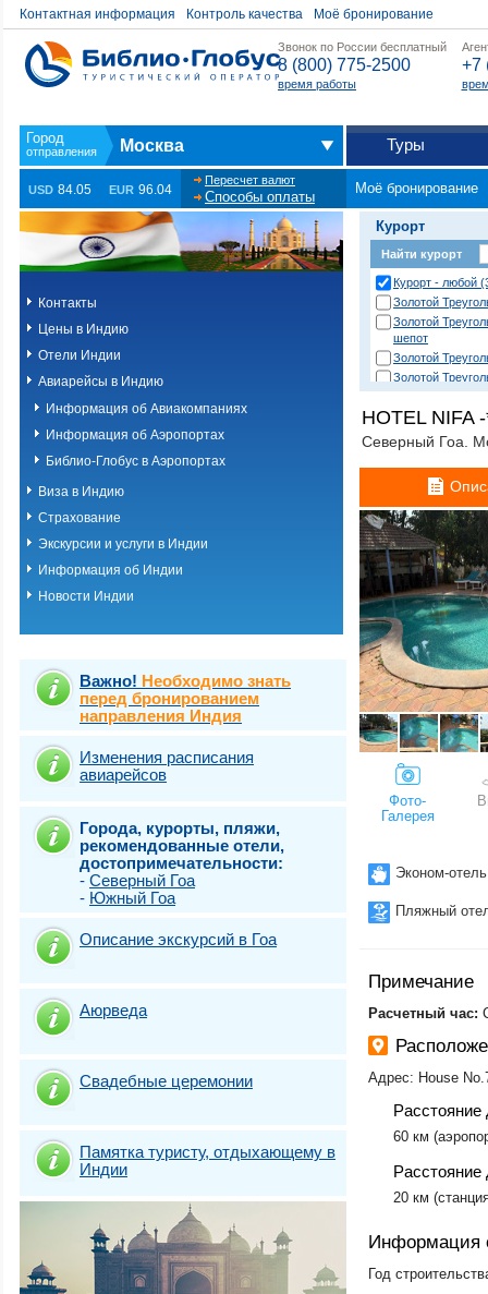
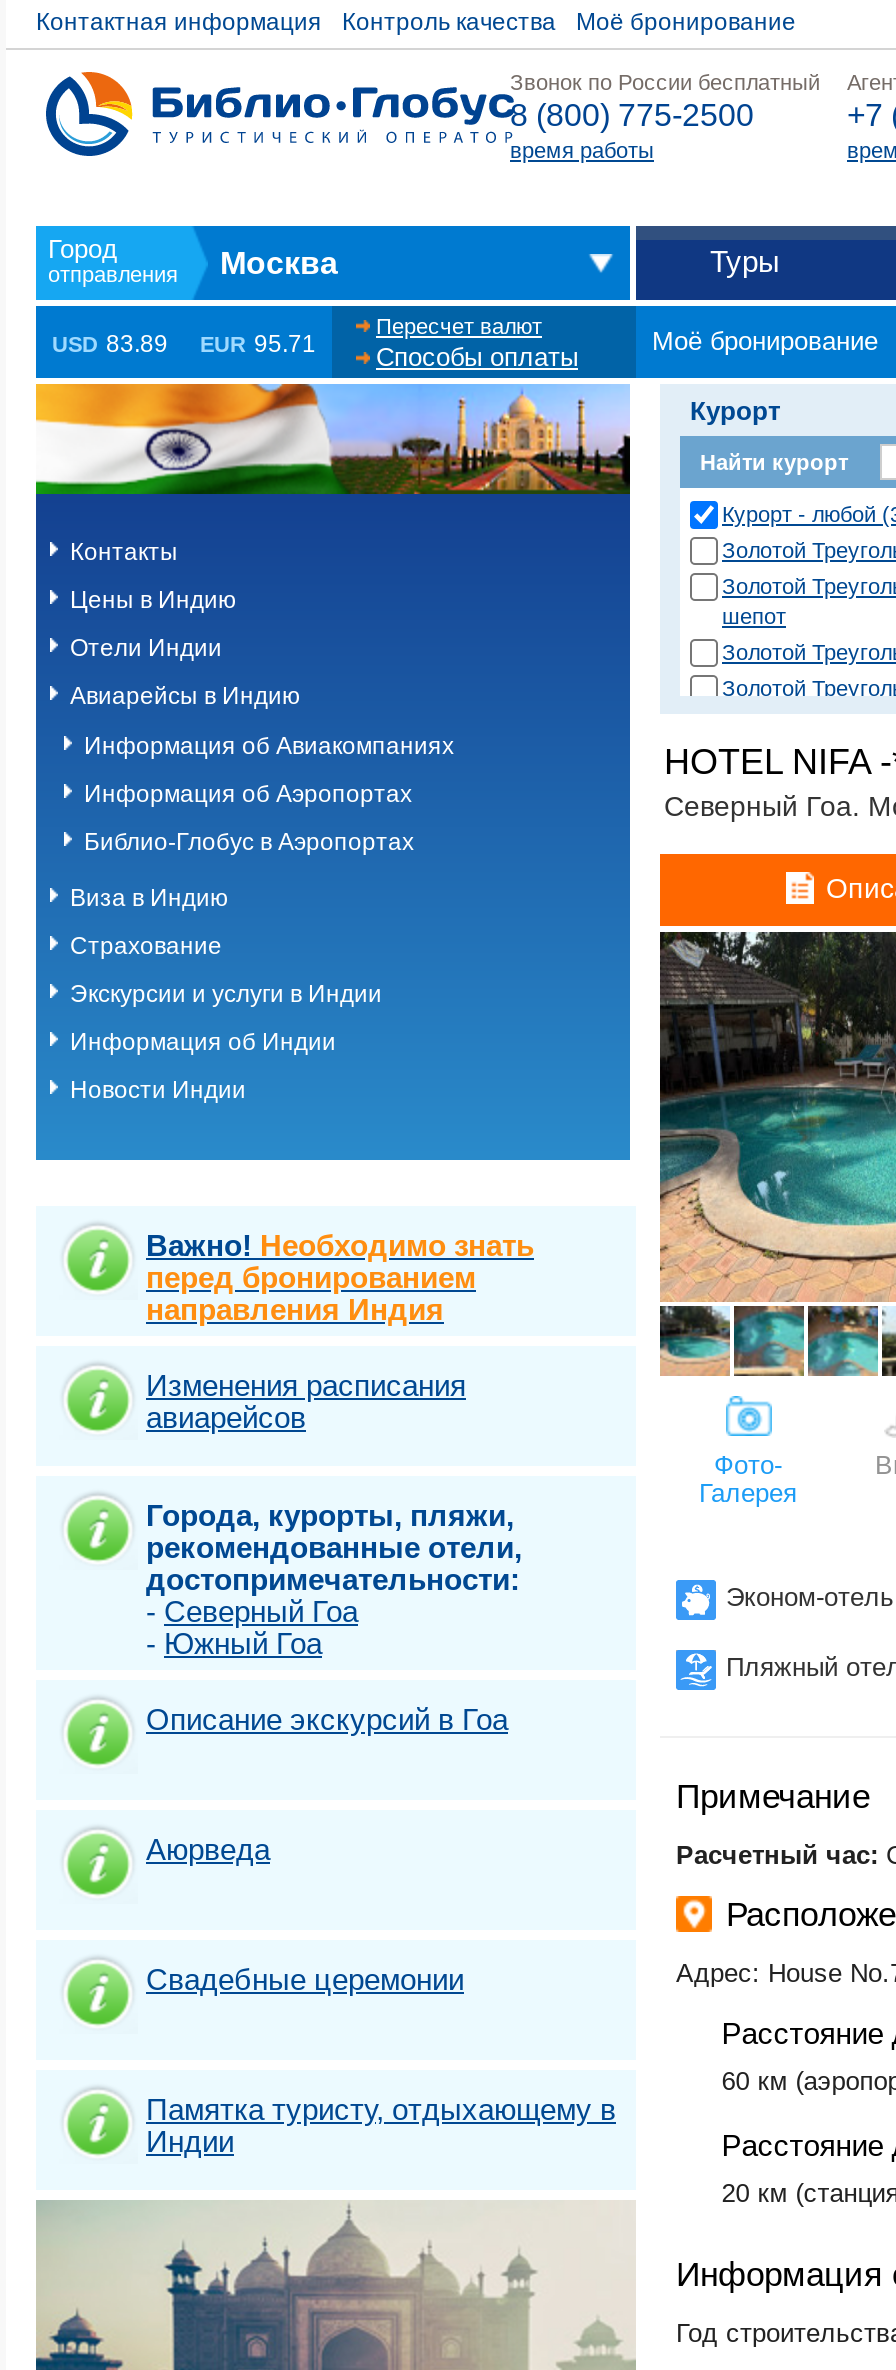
- USD 84.05
+ USD 83.89

- EUR 96.04
+ EUR 95.71
